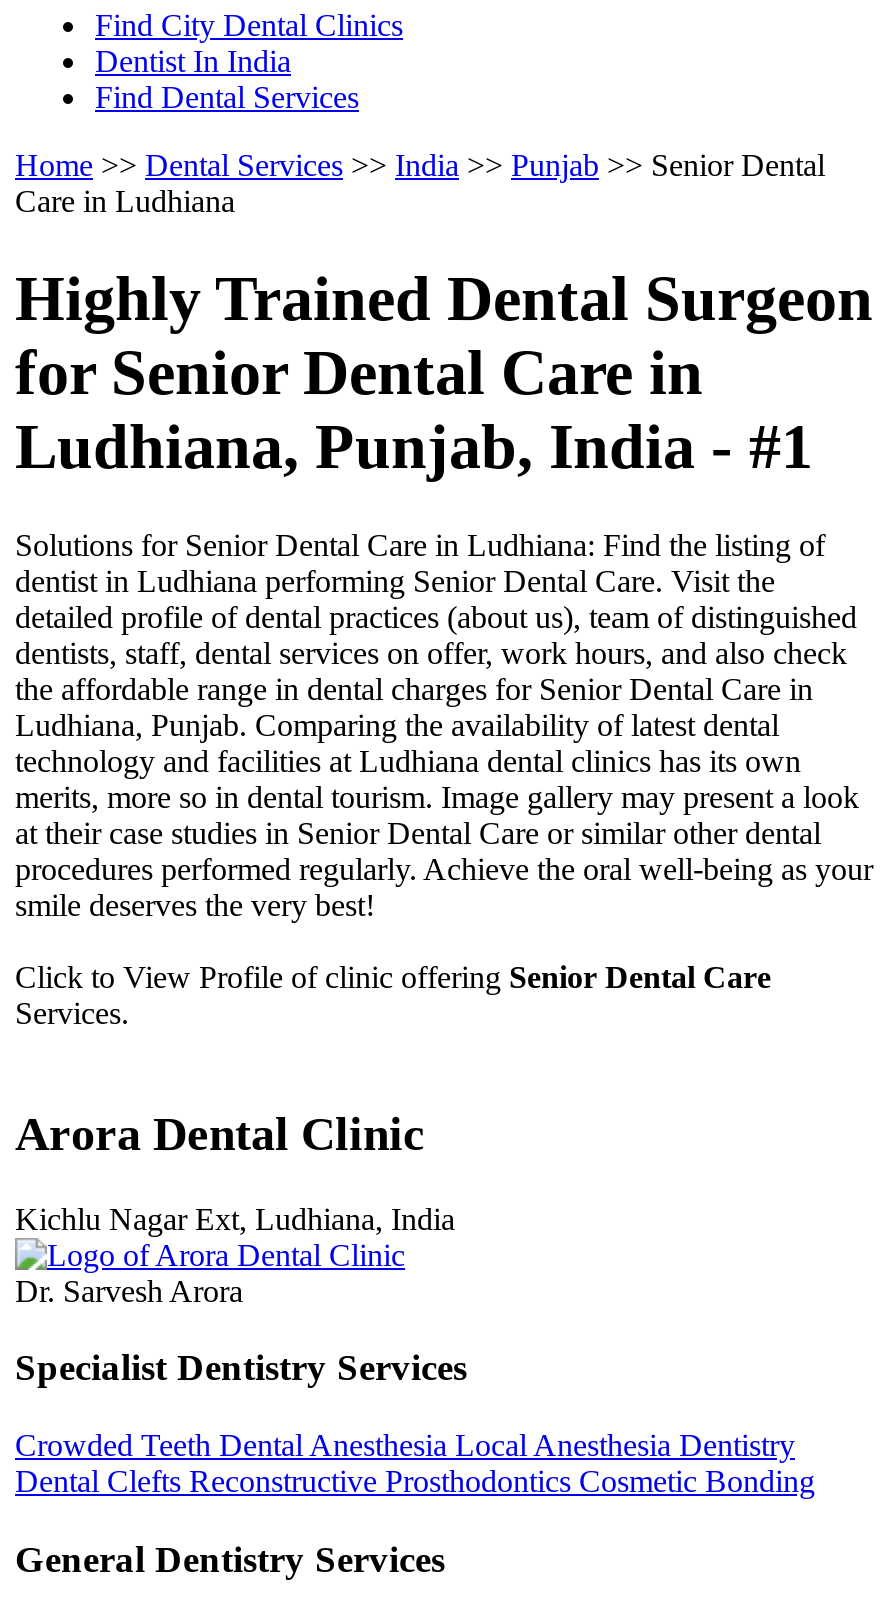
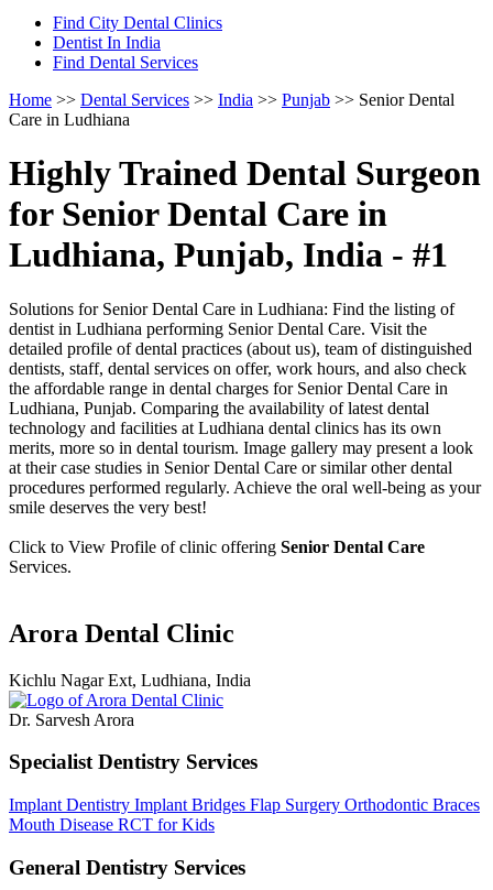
- Crowded Teeth Dental Anesthesia Local Anesthesia Dentistry
- Dental Clefts Reconstructive Prosthodontics Cosmetic Bonding
+ Implant Dentistry Implant Bridges Flap Surgery Orthodontic Braces
+ Mouth Disease RCT for Kids
